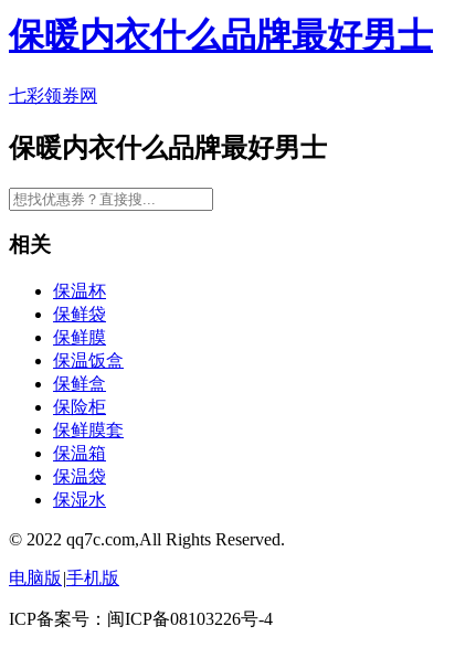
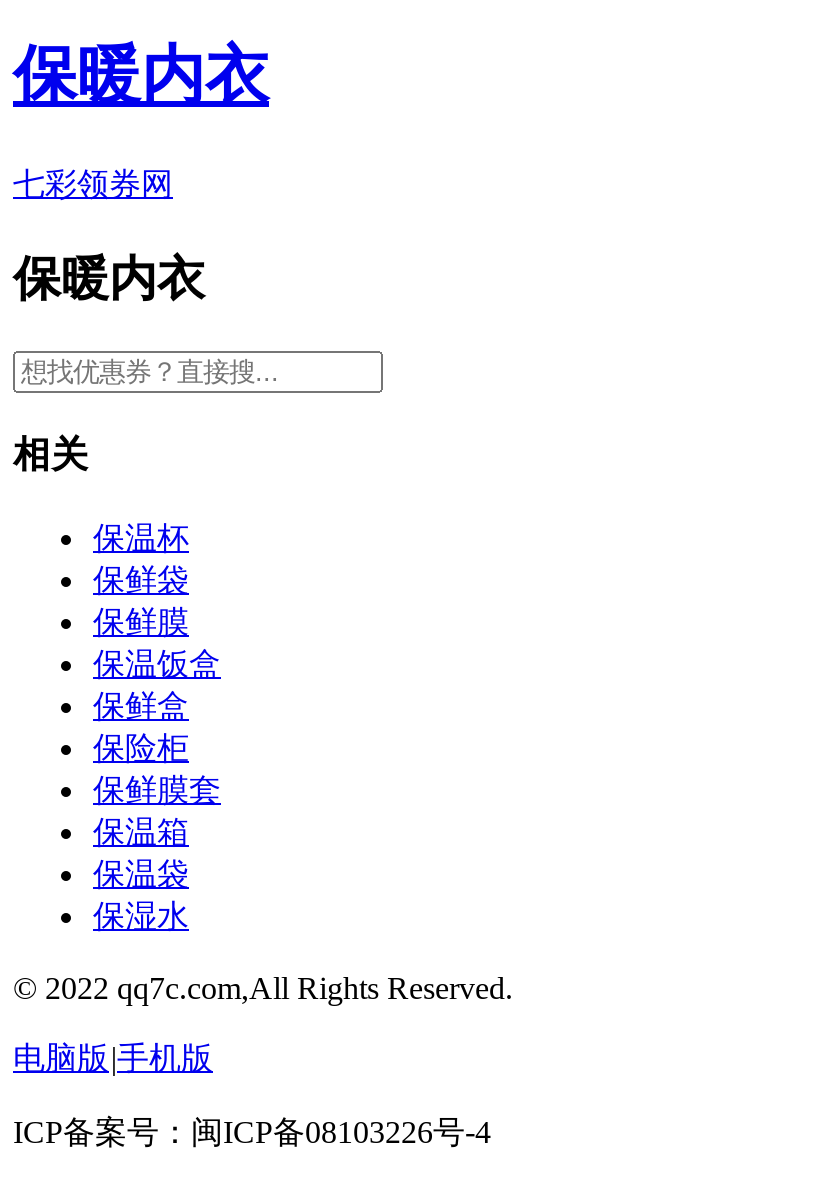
- 保暖内衣什么品牌最好男士
+ 保暖内衣

- 保暖内衣什么品牌最好男士
+ 保暖内衣
